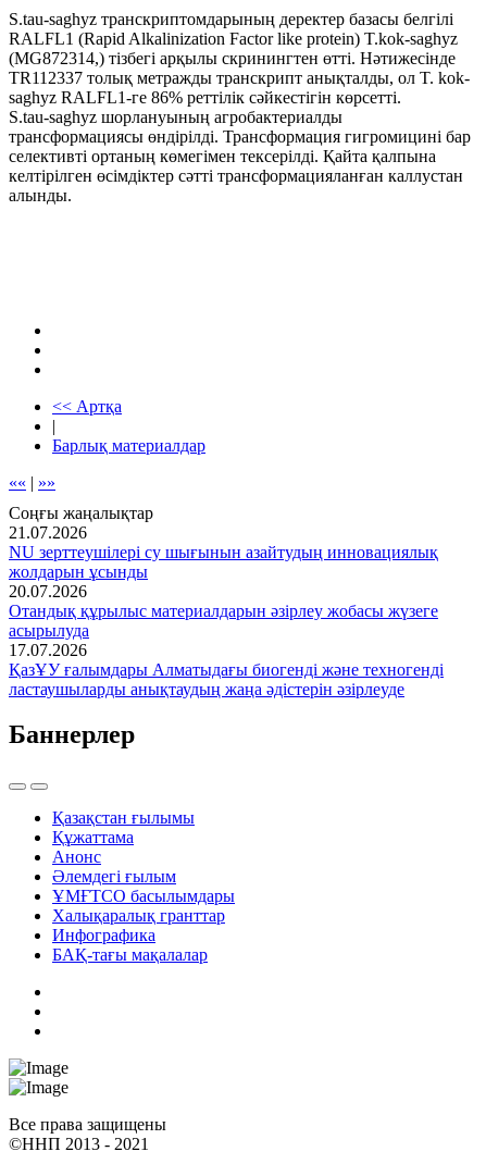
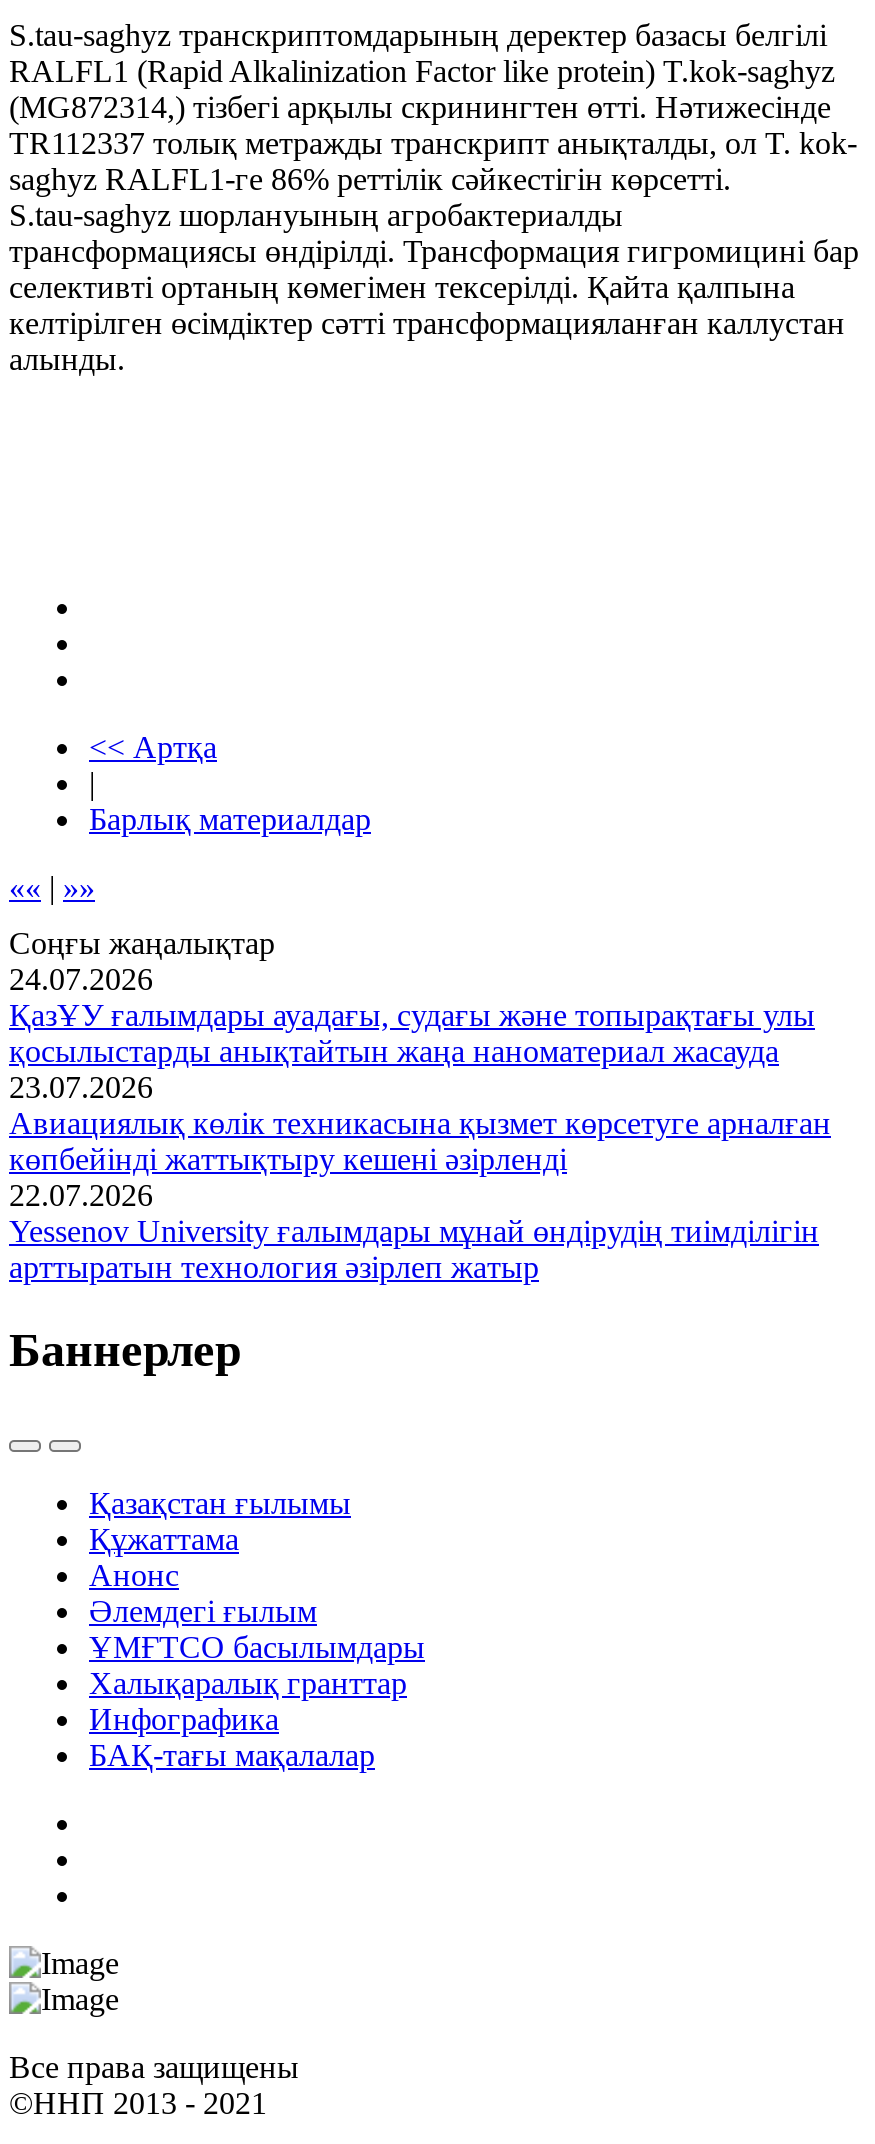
- 21.07.2026
- NU зерттеушілері су шығынын азайтудың инновациялық
- жолдарын ұсынды
- 20.07.2026
- Отандық құрылыс материалдарын әзірлеу жобасы жүзеге
- асырылуда
- 17.07.2026
- ҚазҰУ ғалымдары Алматыдағы биогенді және техногенді
- ластаушыларды анықтаудың жаңа әдістерін әзірлеуде
+ 24.07.2026
+ ҚазҰУ ғалымдары ауадағы, судағы және топырақтағы улы
+ қосылыстарды анықтайтын жаңа наноматериал жасауда
+ 23.07.2026
+ Авиациялық көлік техникасына қызмет көрсетуге арналған
+ көпбейінді жаттықтыру кешені әзірленді
+ 22.07.2026
+ Yessenov University ғалымдары мұнай өндірудің тиімділігін
+ арттыратын технология әзірлеп жатыр
